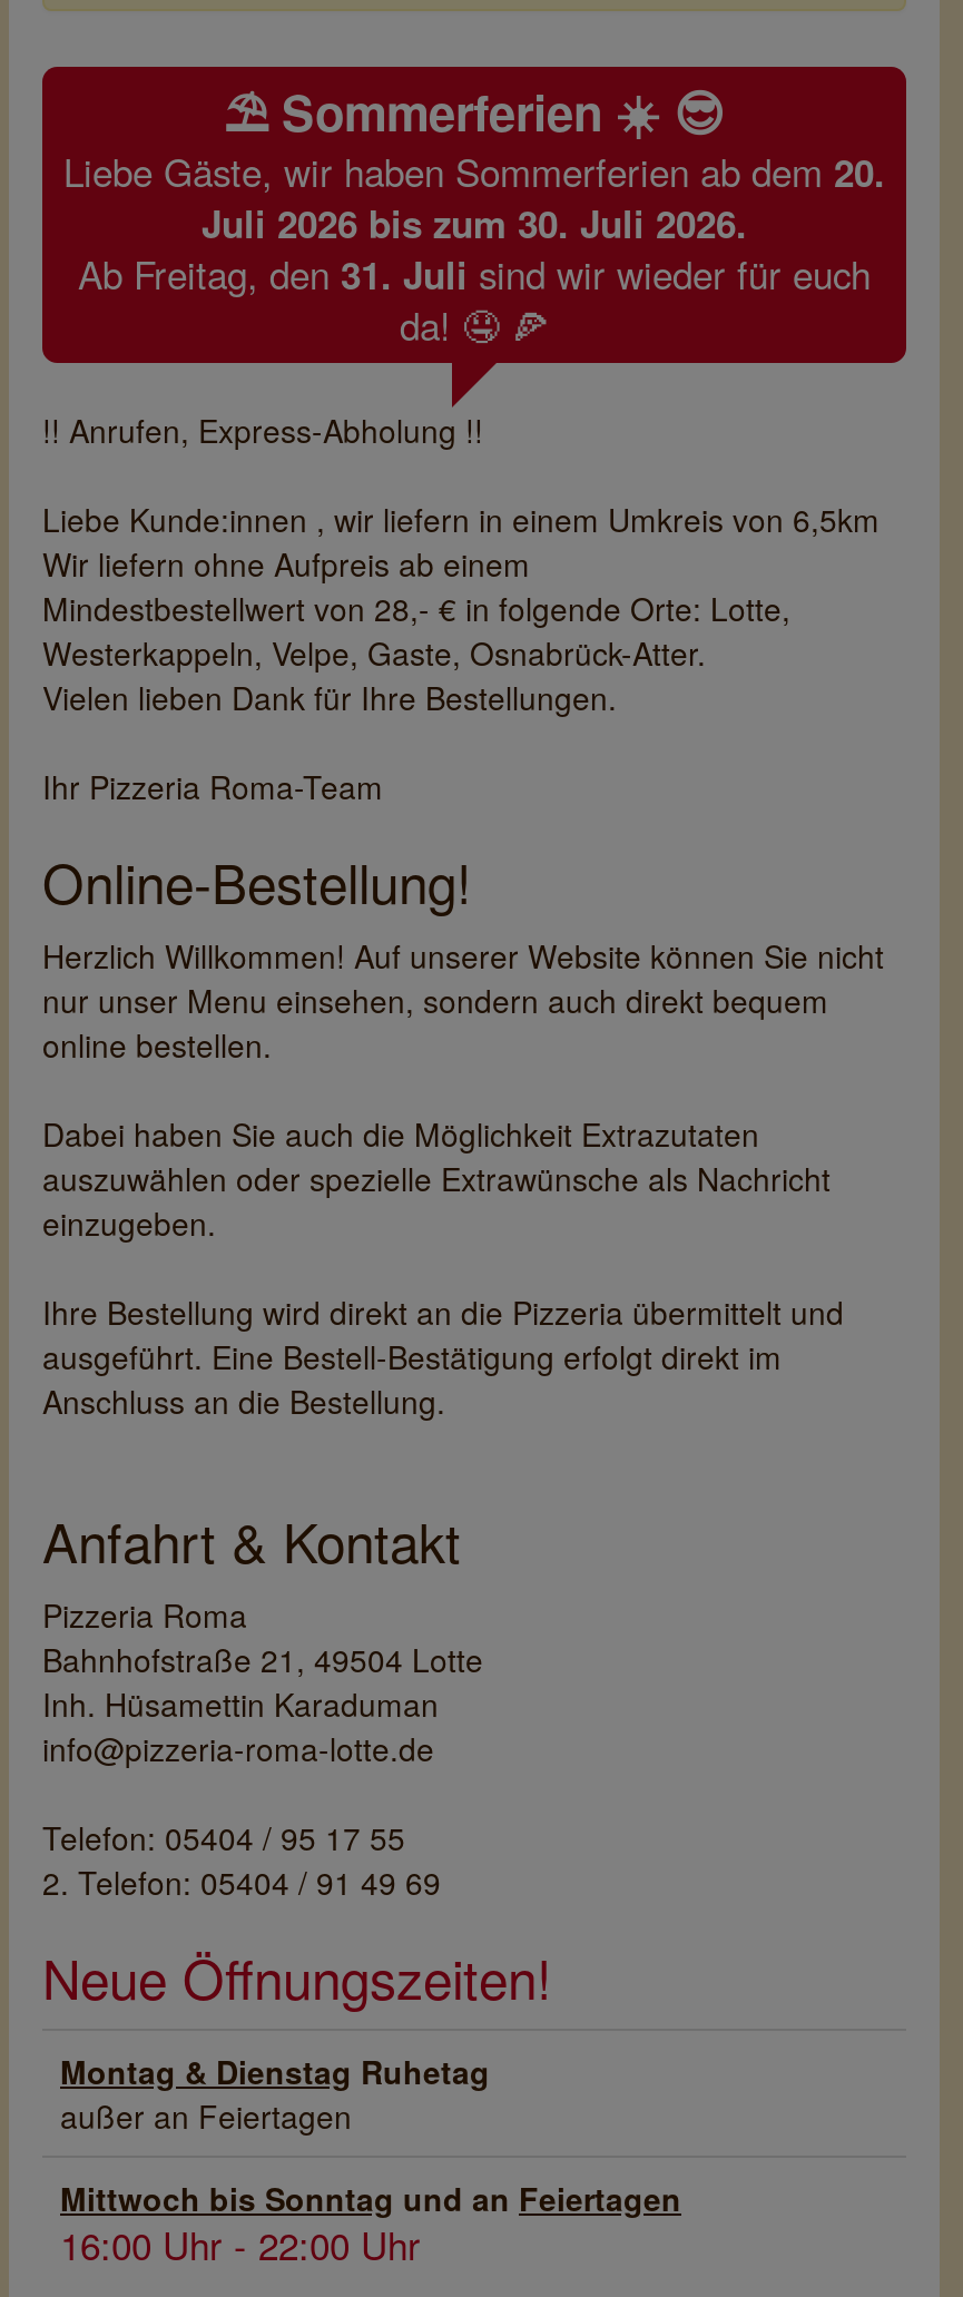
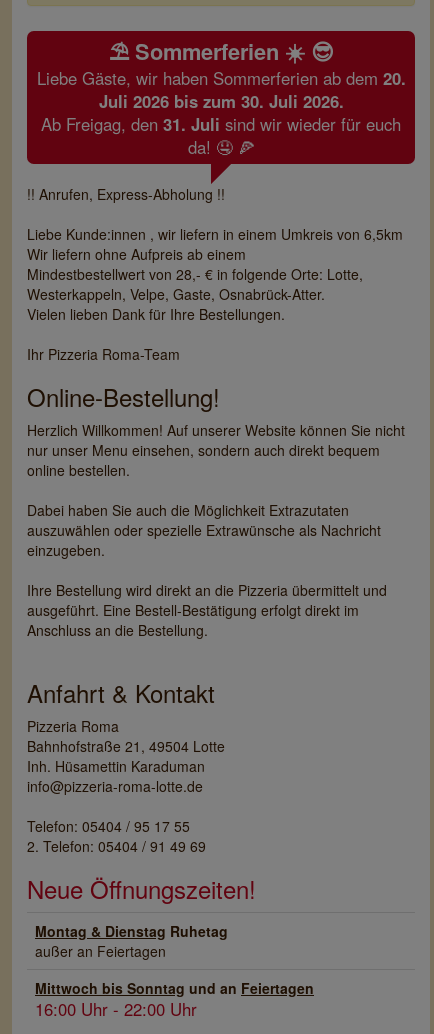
- Ab Freitag, den 31. Juli sind wir wieder für euch
+ Ab Freigag, den 31. Juli sind wir wieder für euch
